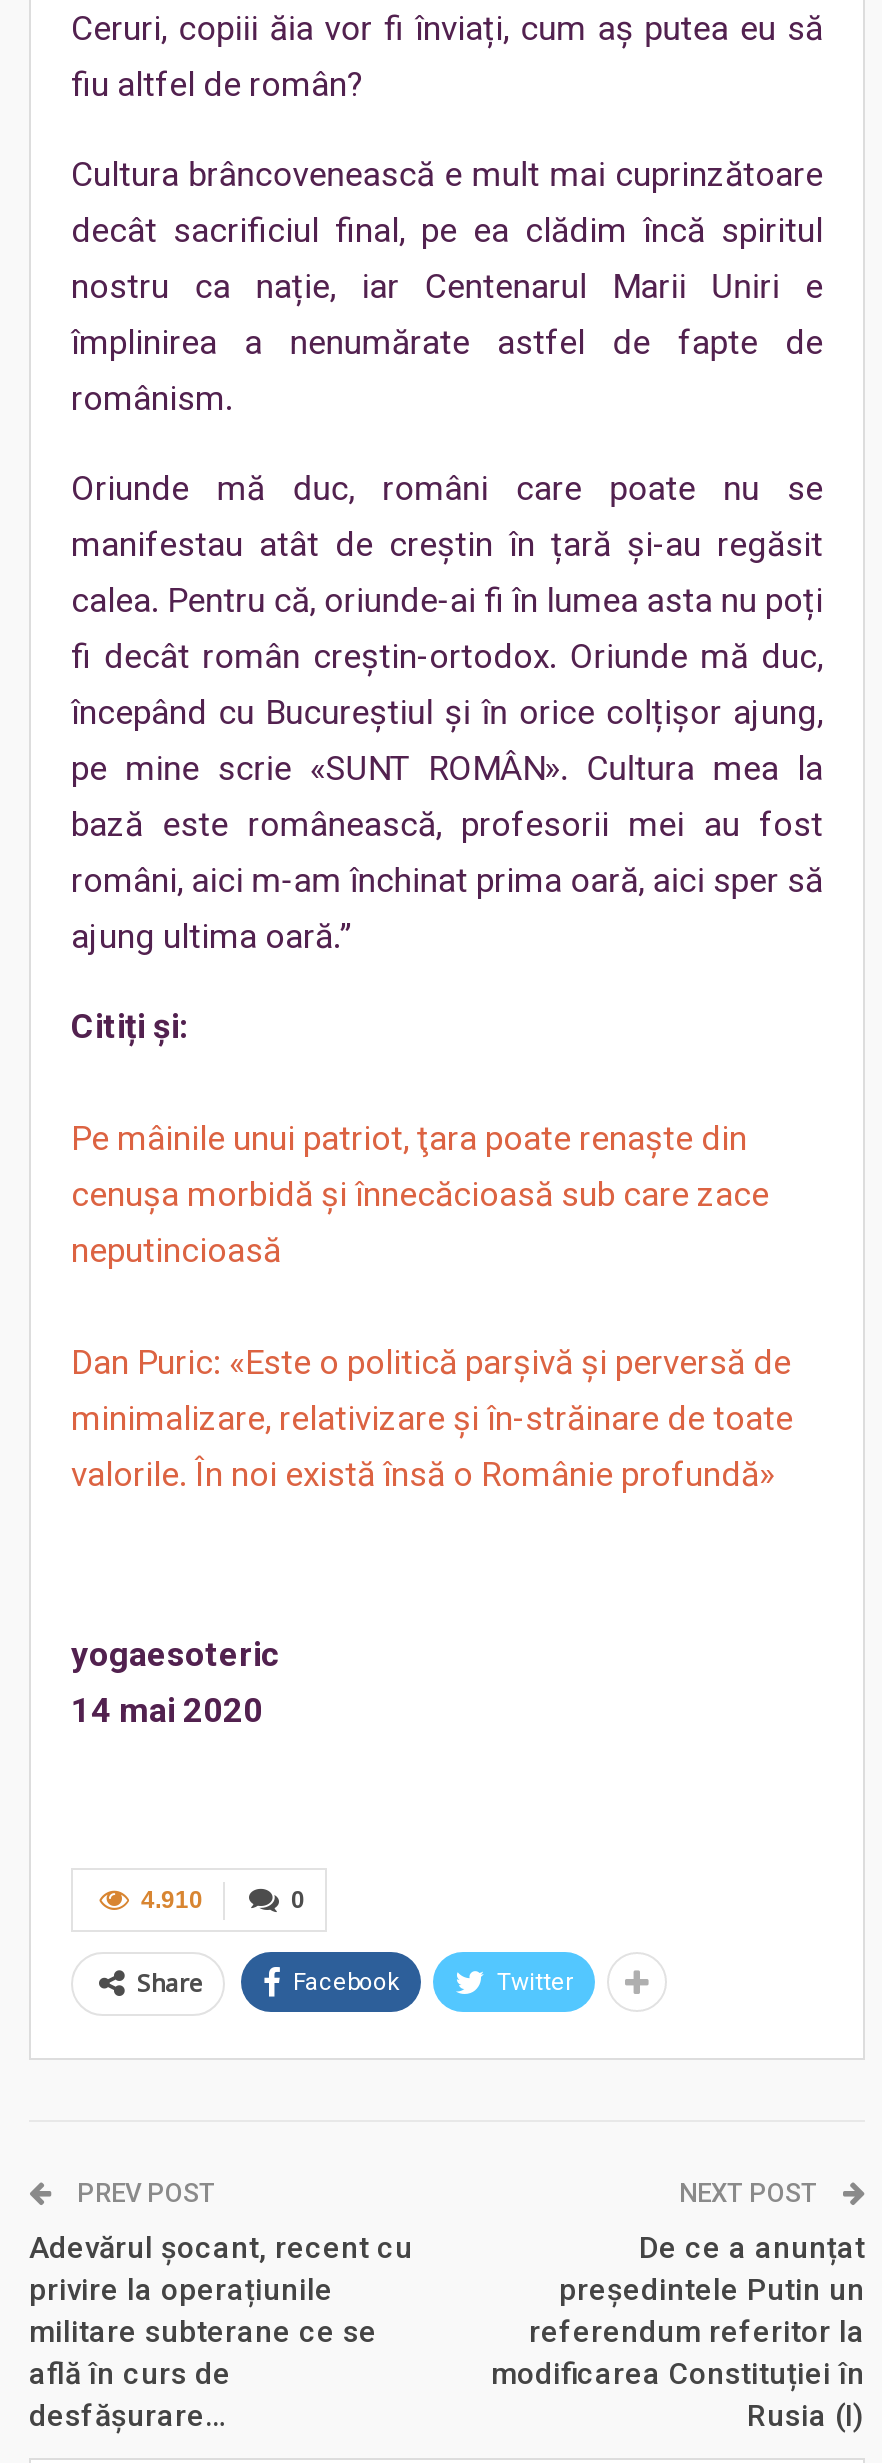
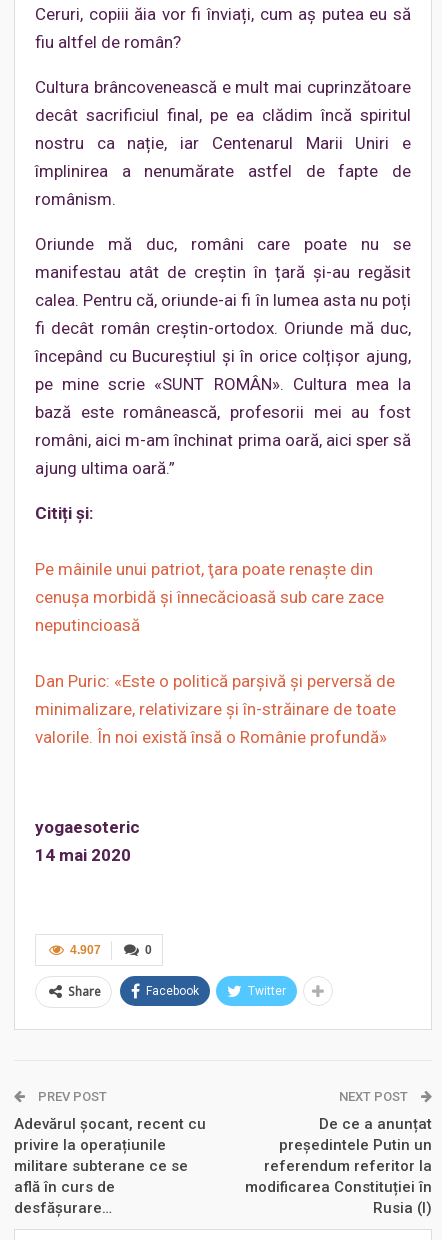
- 4.910
+ 4.907
